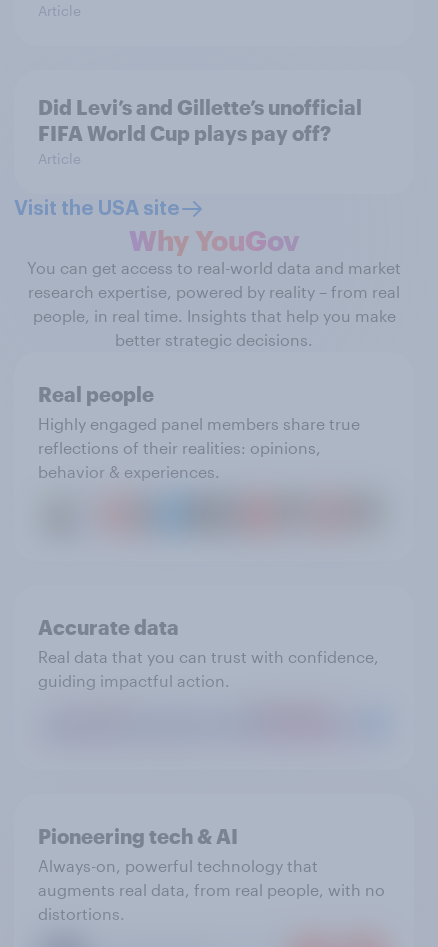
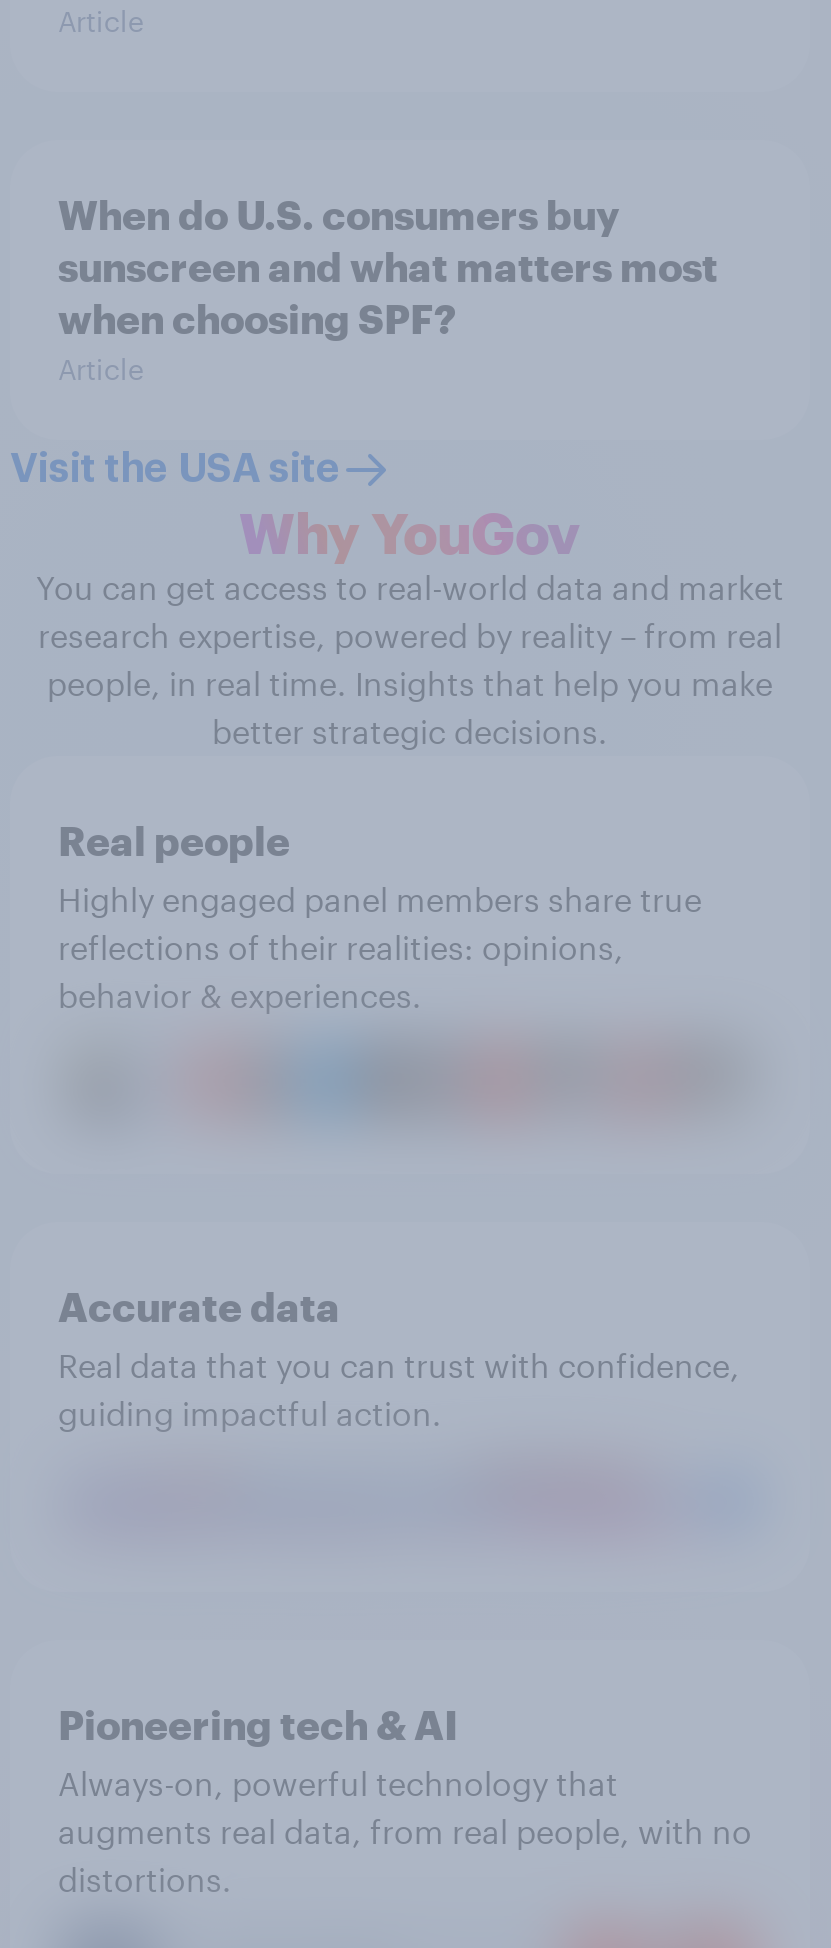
- Did Levi’s and Gillette’s unofficial
- FIFA World Cup plays pay off?
+ When do U.S. consumers buy
+ sunscreen and what matters most
+ when choosing SPF?
